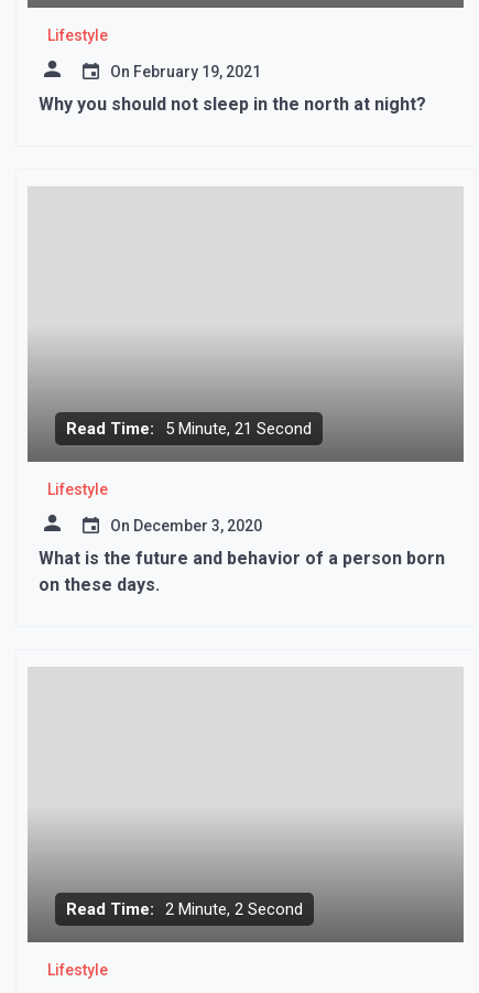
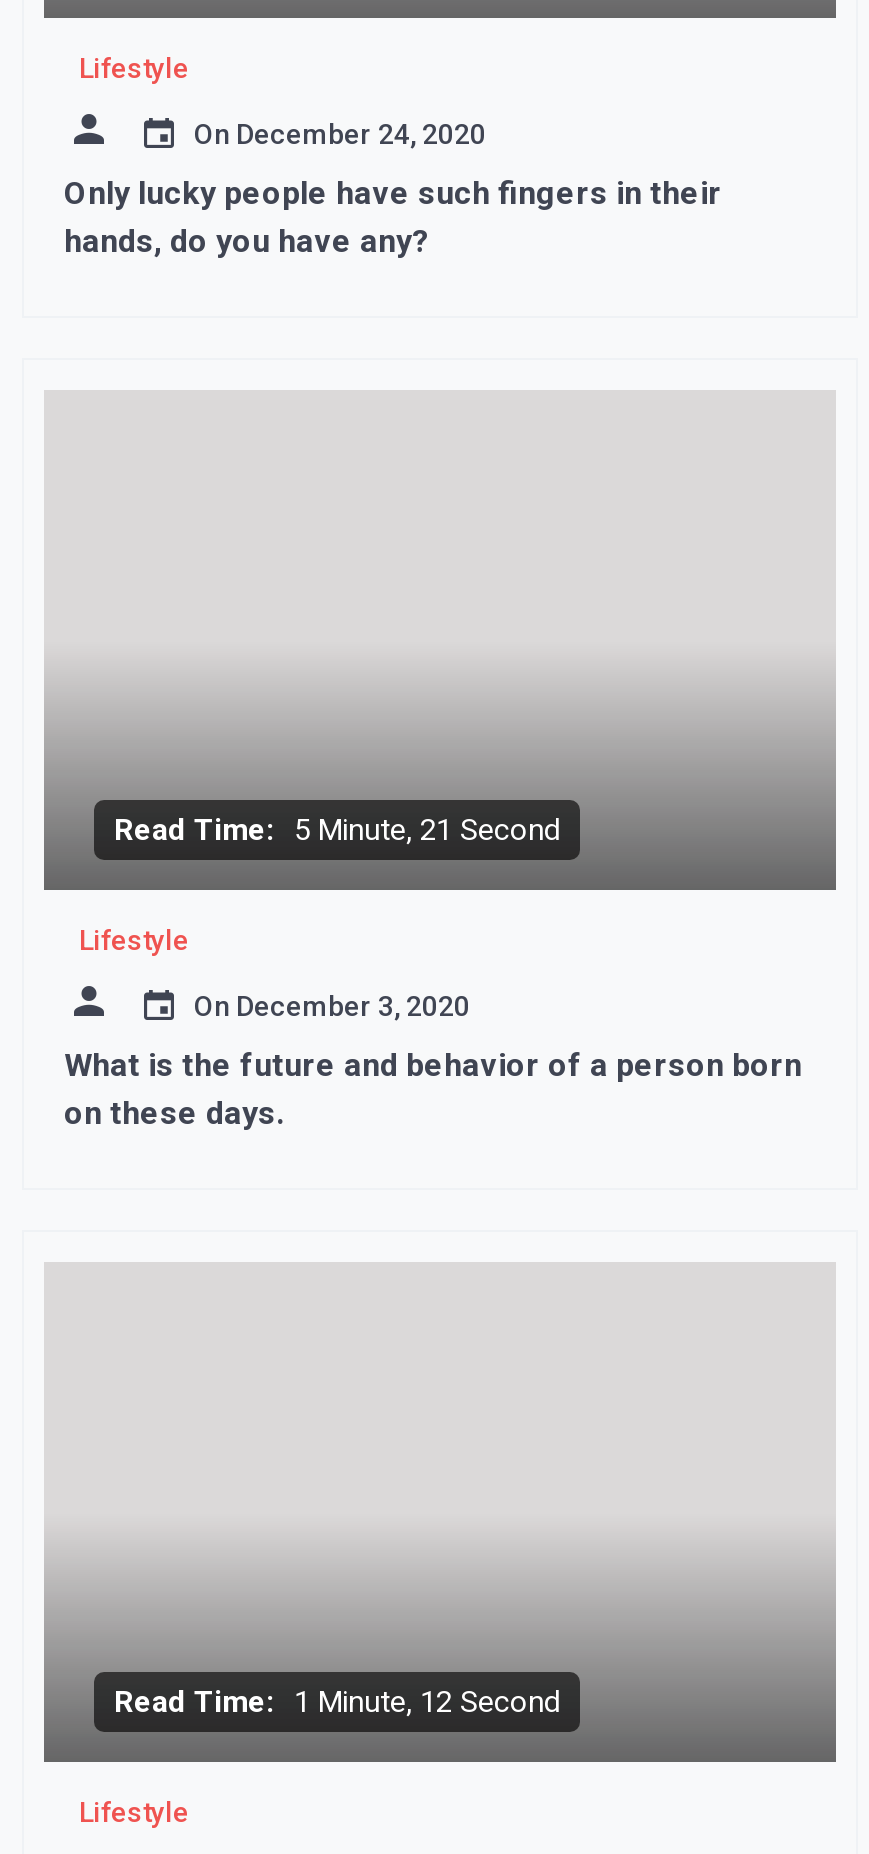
- On February 19, 2021
+ On December 24, 2020

- Why you should not sleep in the north at night?
+ Only lucky people have such fingers in their
+ hands, do you have any?

- Read Time: 2 Minute, 2 Second
+ Read Time: 1 Minute, 12 Second
